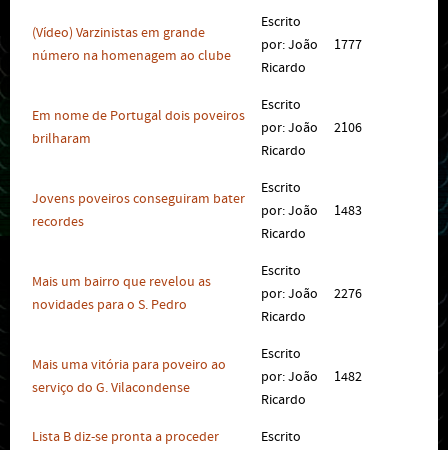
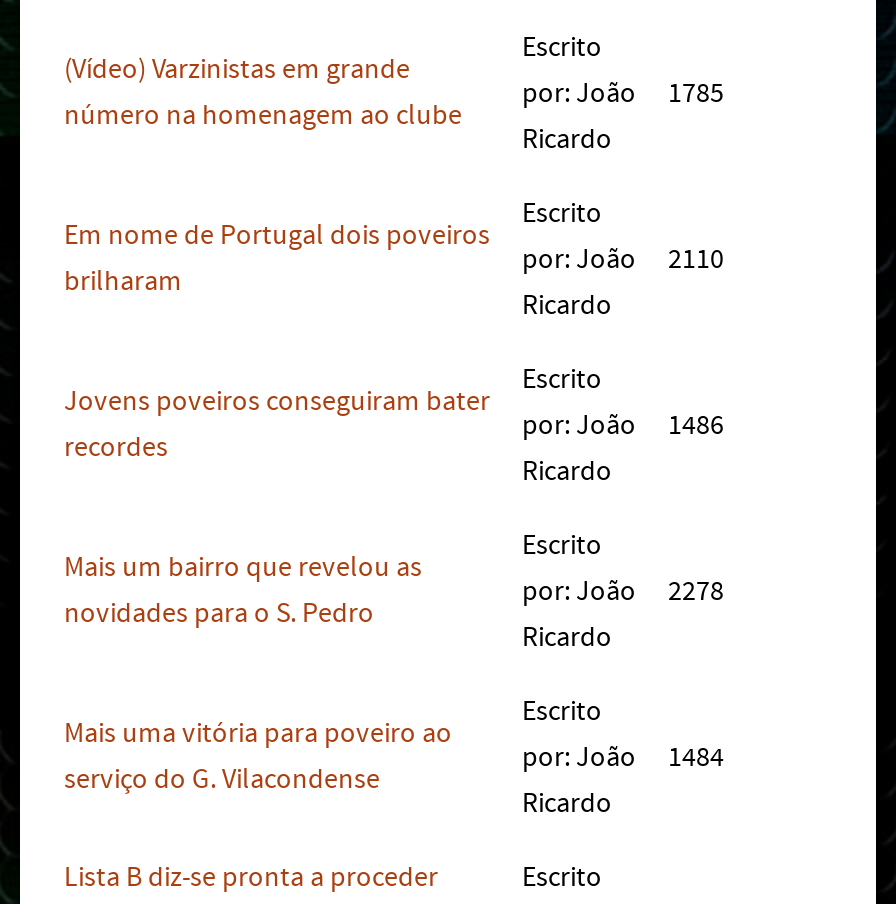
- por: João 1777
+ por: João 1785

- por: João 2106
+ por: João 2110

- por: João 1483
+ por: João 1486

- por: João 2276
+ por: João 2278

- por: João 1482
+ por: João 1484
